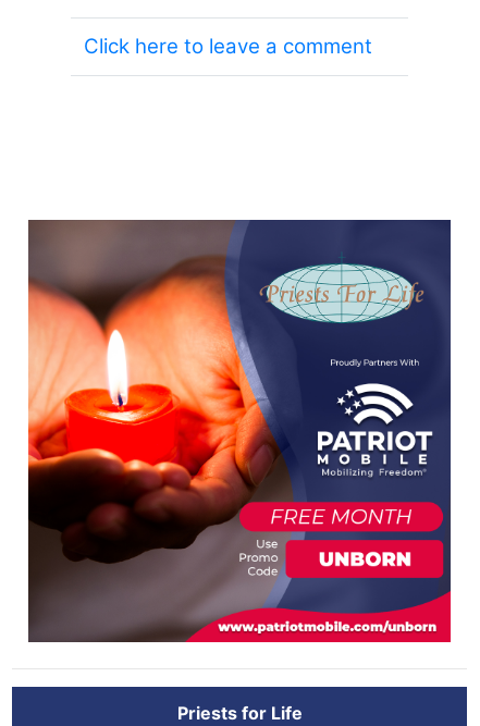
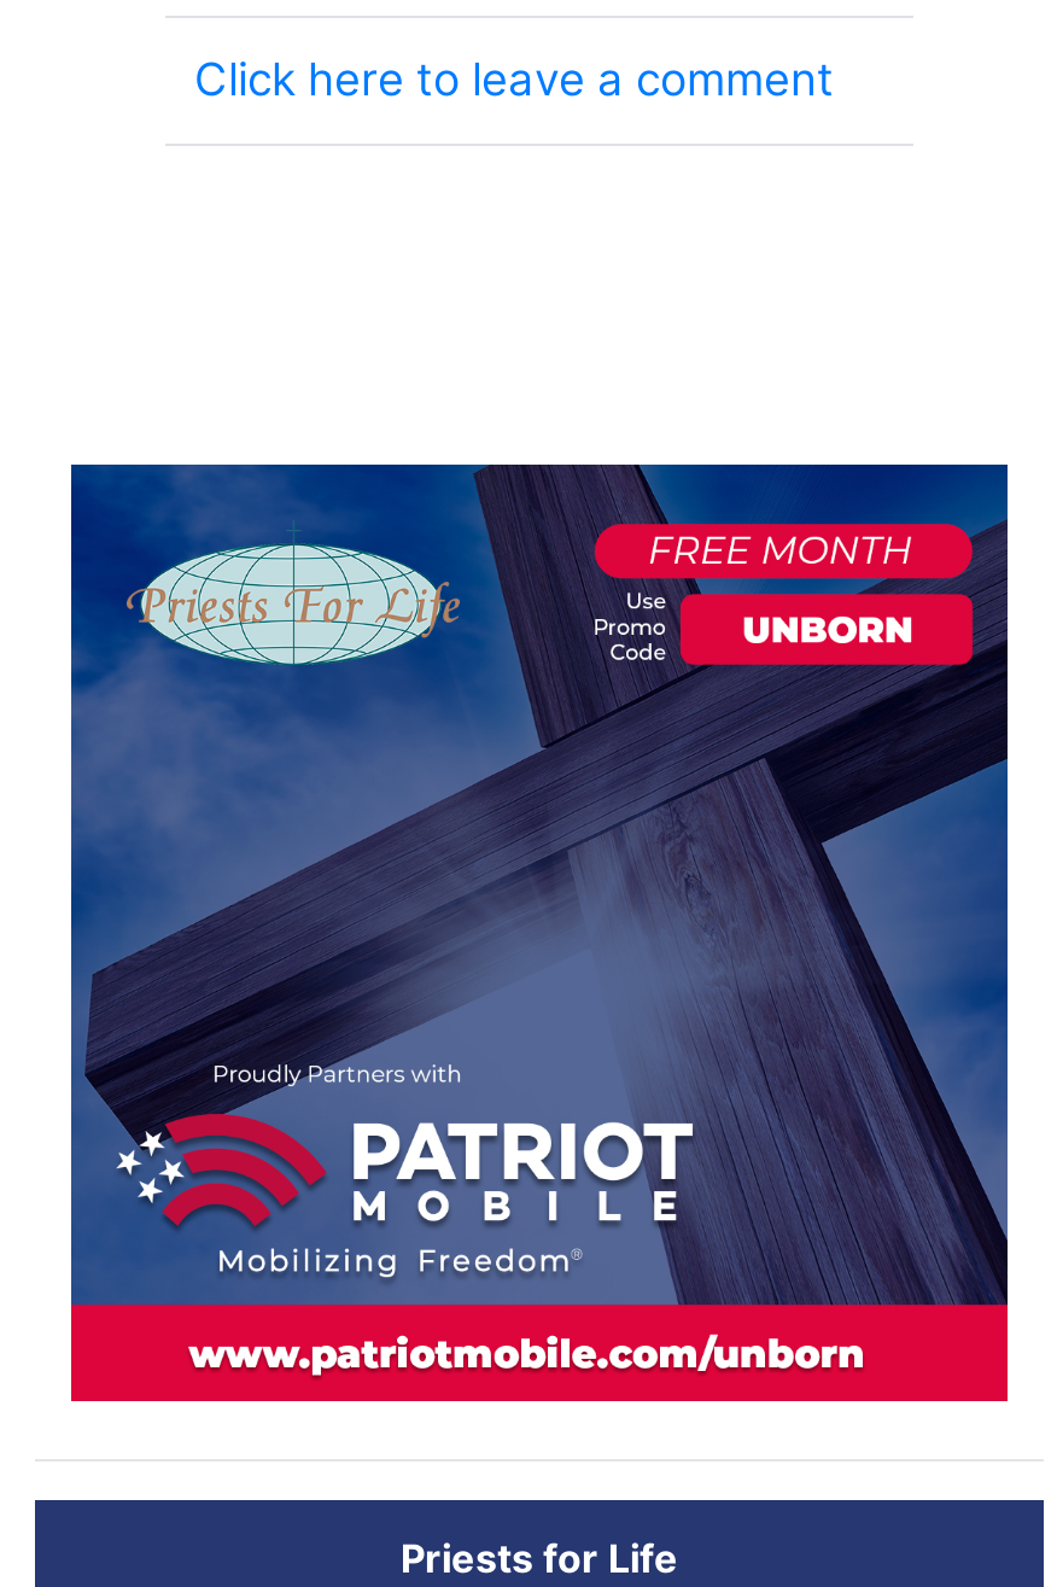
- [image]
+ [image]
